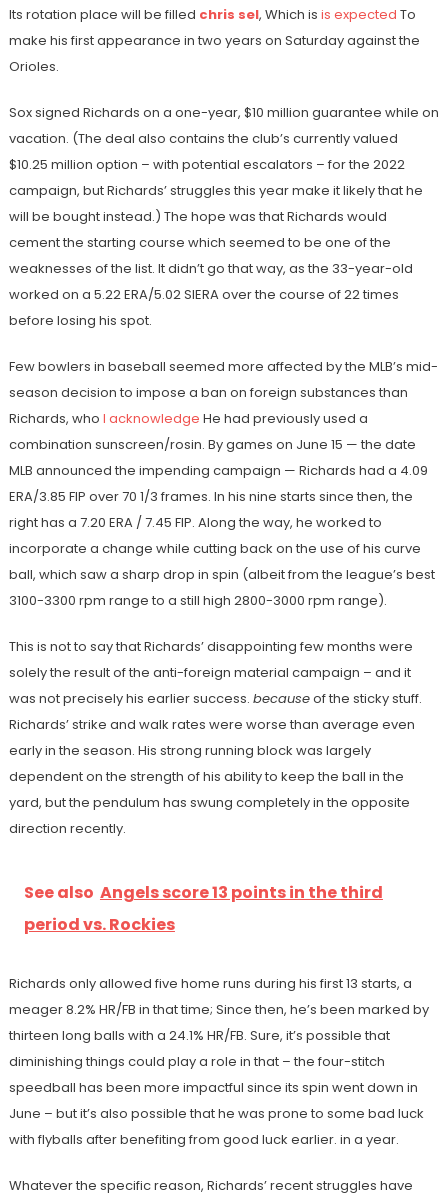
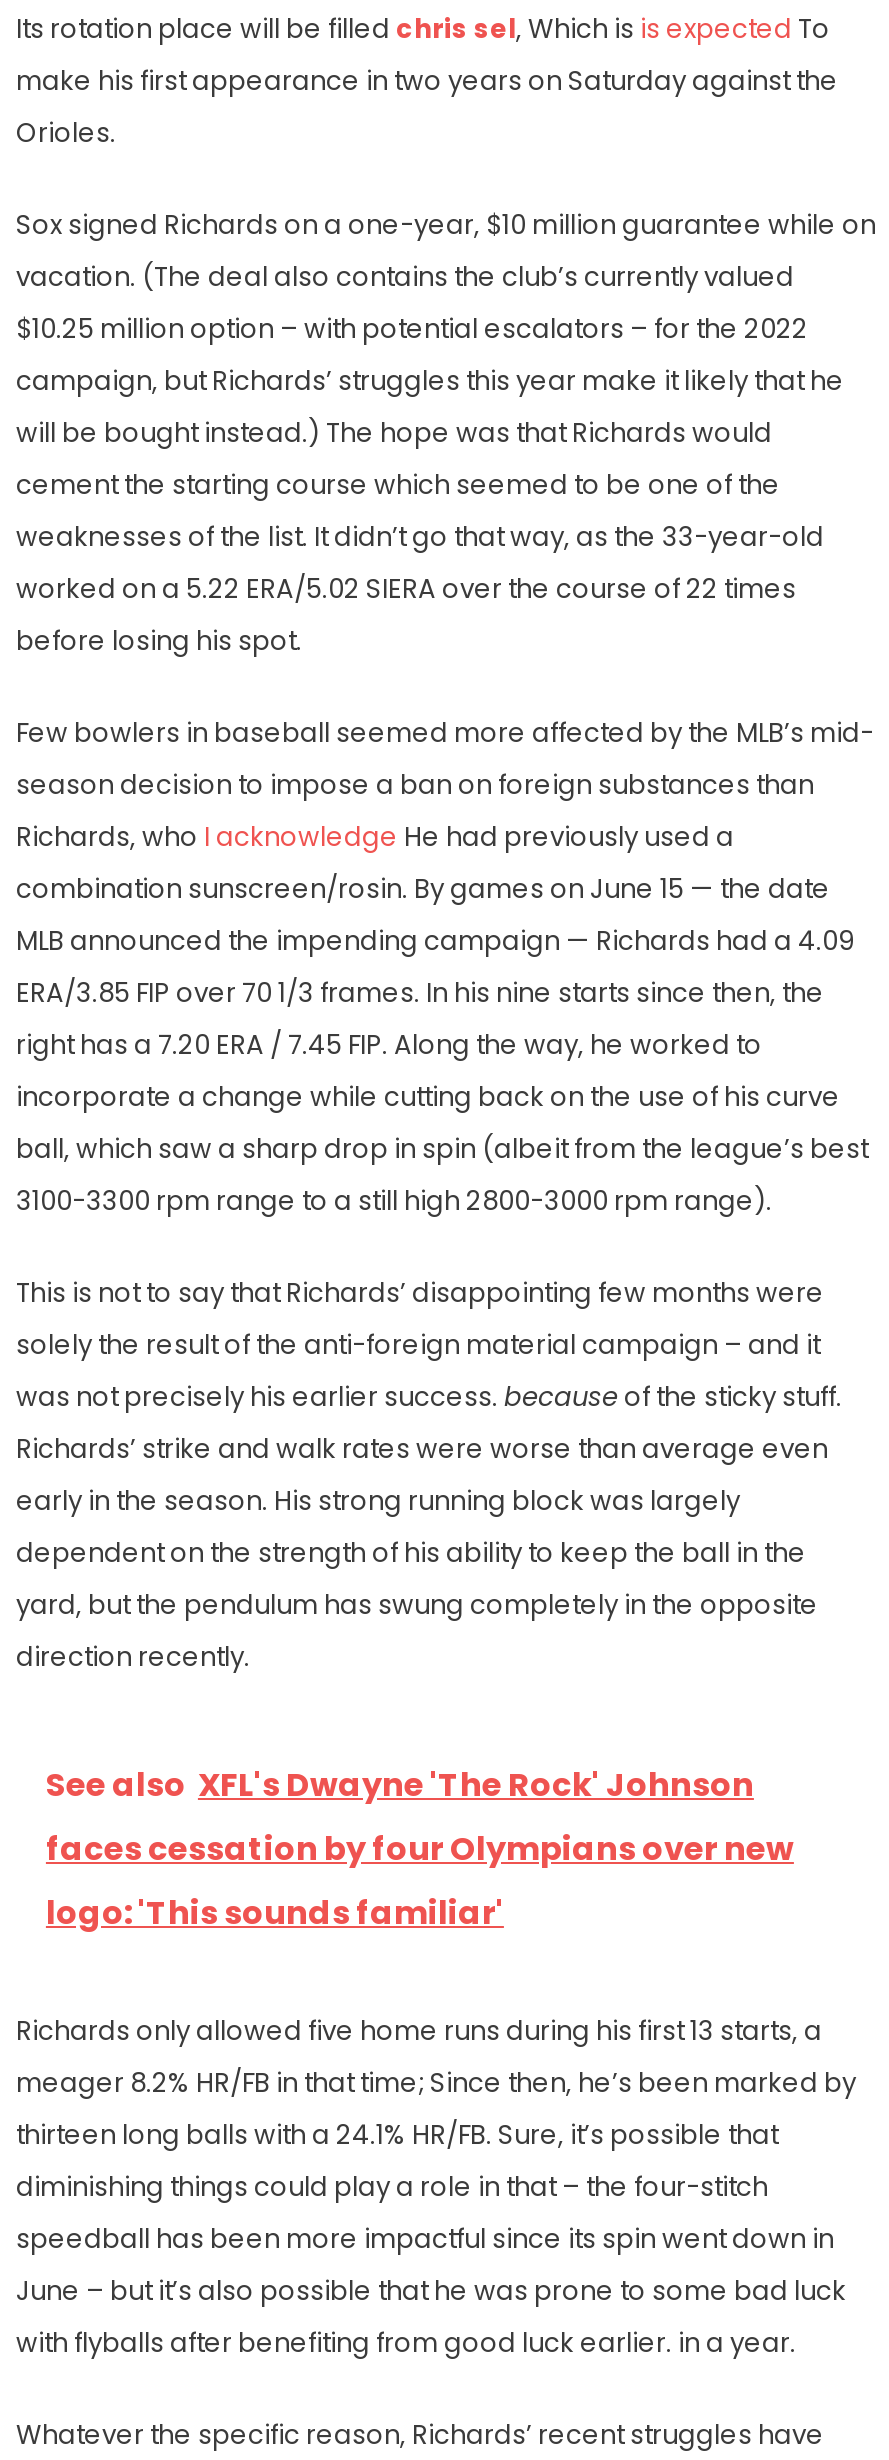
- See also Angels score 13 points in the third
- period vs. Rockies
+ See also XFL's Dwayne 'The Rock' Johnson
+ faces cessation by four Olympians over new
+ logo: 'This sounds familiar'
